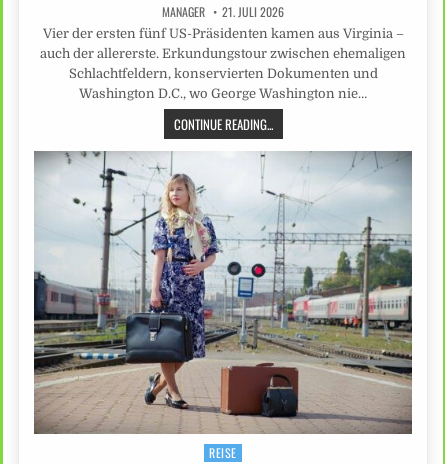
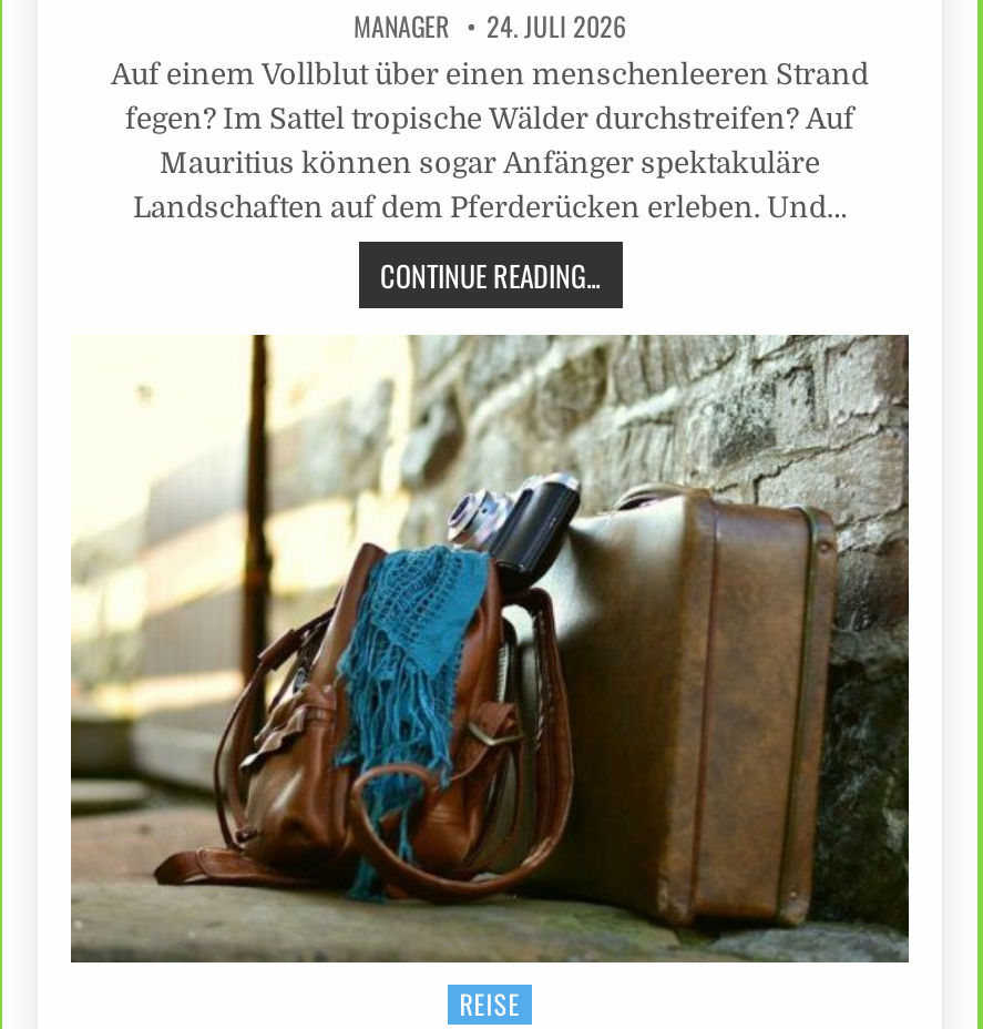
- 21. JULI 2026
- Vier der ersten fünf US-Präsidenten kamen aus Virginia –
- auch der allererste. Erkundungstour zwischen ehemaligen
- Schlachtfeldern, konservierten Dokumenten und
- Washington D.C., wo George Washington nie…
+ 24. JULI 2026
+ Auf einem Vollblut über einen menschenleeren Strand
+ fegen? Im Sattel tropische Wälder durchstreifen? Auf
+ Mauritius können sogar Anfänger spektakuläre
+ Landschaften auf dem Pferderücken erleben. Und…

- [image]
+ [image]
